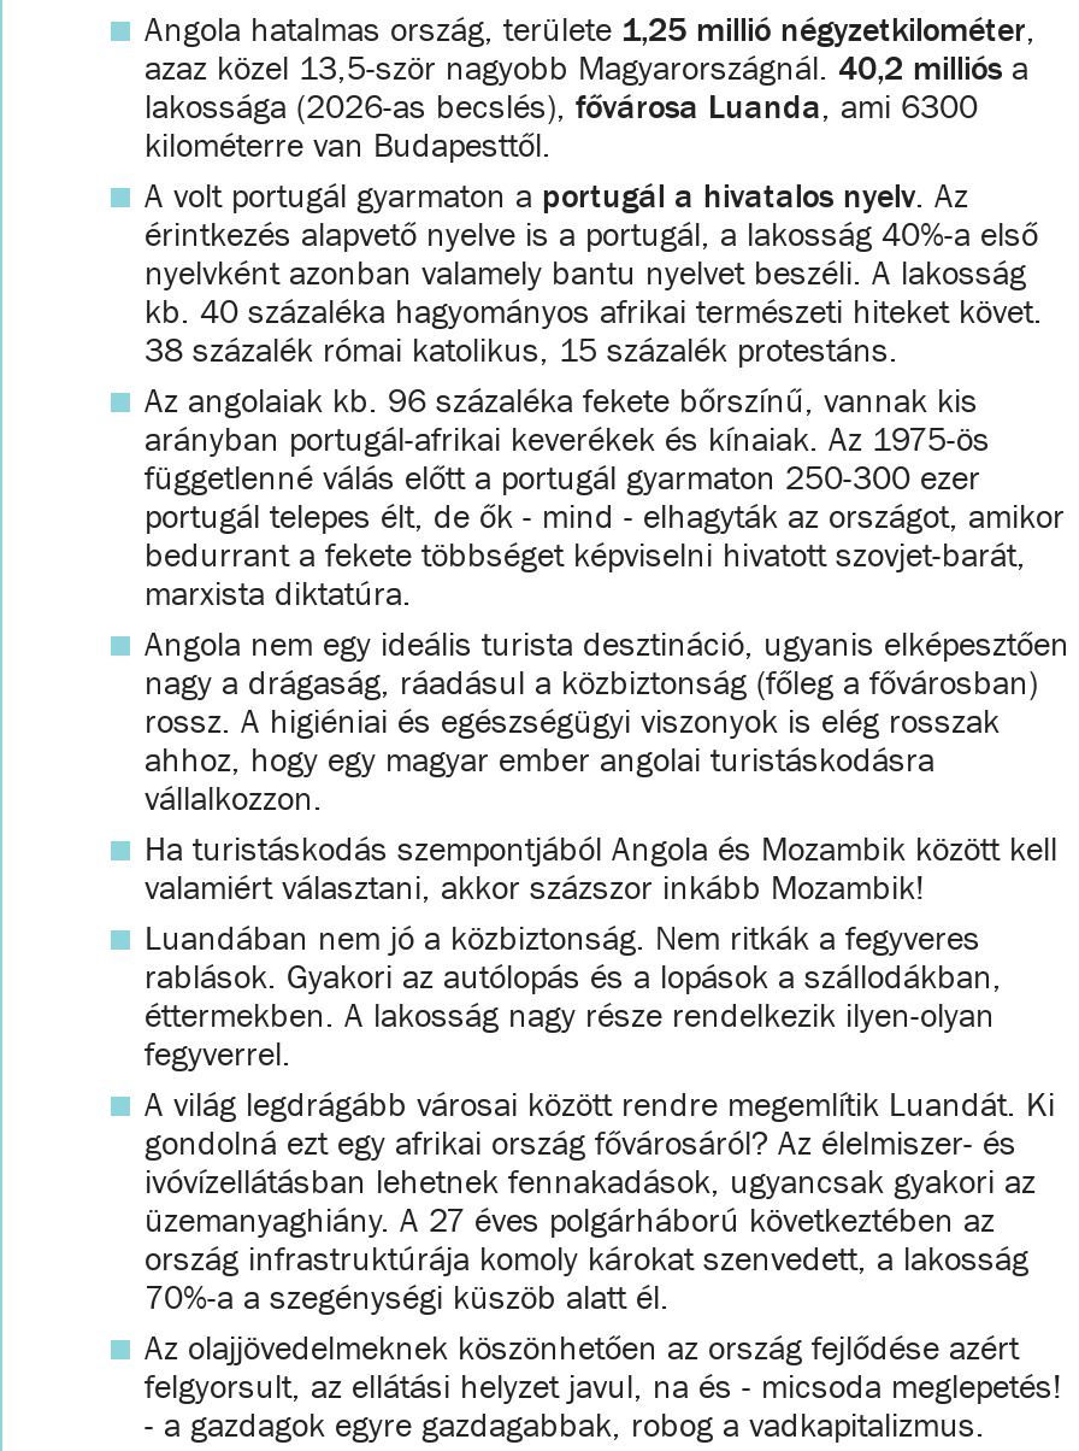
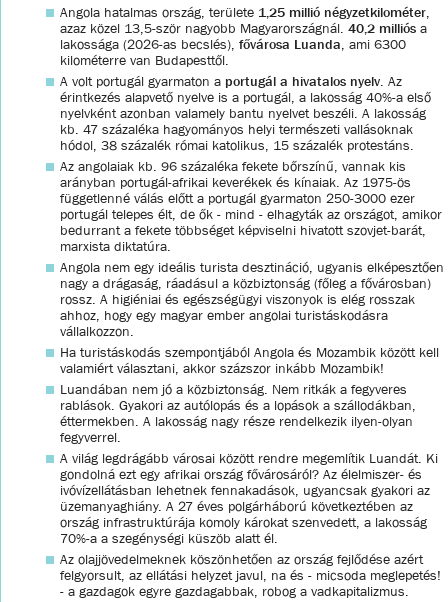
- kb. 40 százaléka hagyományos afrikai természeti hiteket követ.
- 38 százalék római katolikus, 15 százalék protestáns.
+ kb. 47 százaléka hagyományos helyi természeti vallásoknak
+ hódol, 38 százalék római katolikus, 15 százalék protestáns.

- függetlenné válás előtt a portugál gyarmaton 250-300 ezer
+ függetlenné válás előtt a portugál gyarmaton 250-3000 ezer
